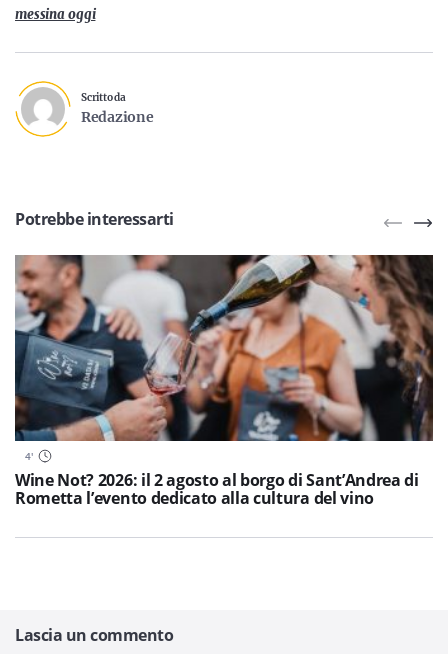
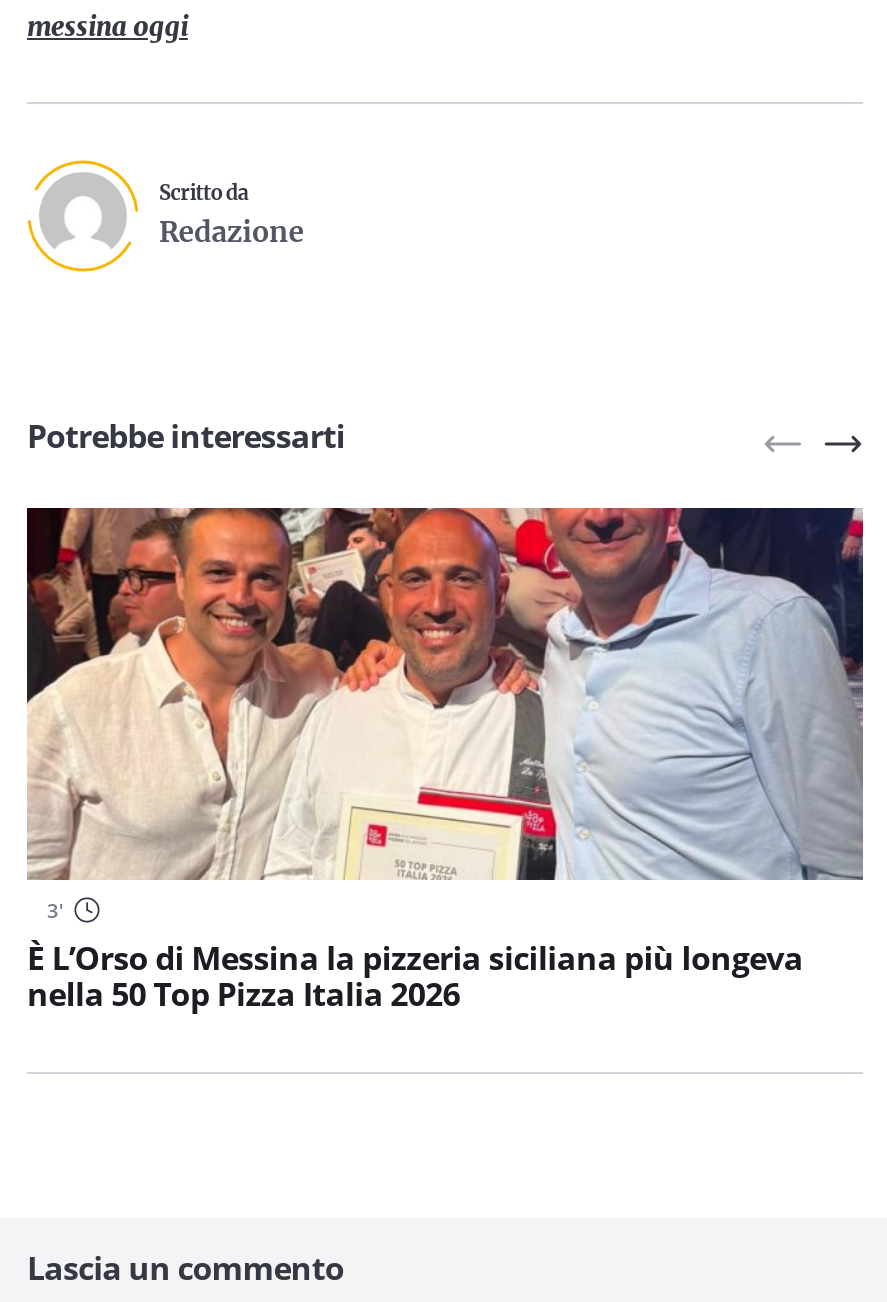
- [image]
- 4
- Wine Not? 2026: il 2 agosto al borgo di Sant’Andrea di
- Rometta l’evento dedicato alla cultura del vino
+ [image]
+ 3
+ È L’Orso di Messina la pizzeria siciliana più longeva
+ nella 50 Top Pizza Italia 2026
